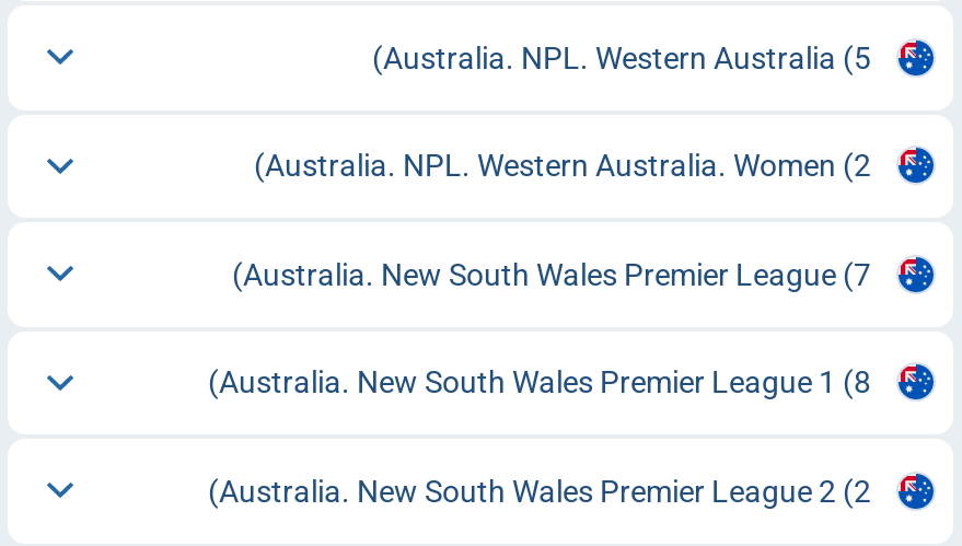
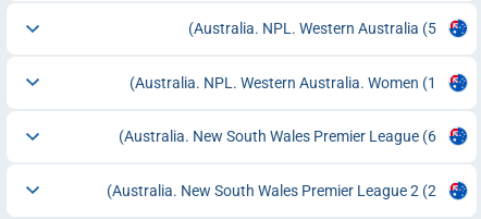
- Australia. NPL. Western Australia. Women (2)
- Australia. New South Wales Premier League (7)
- Australia. New South Wales Premier League 1 (8)
+ Australia. NPL. Western Australia. Women (1)
+ Australia. New South Wales Premier League (6)
